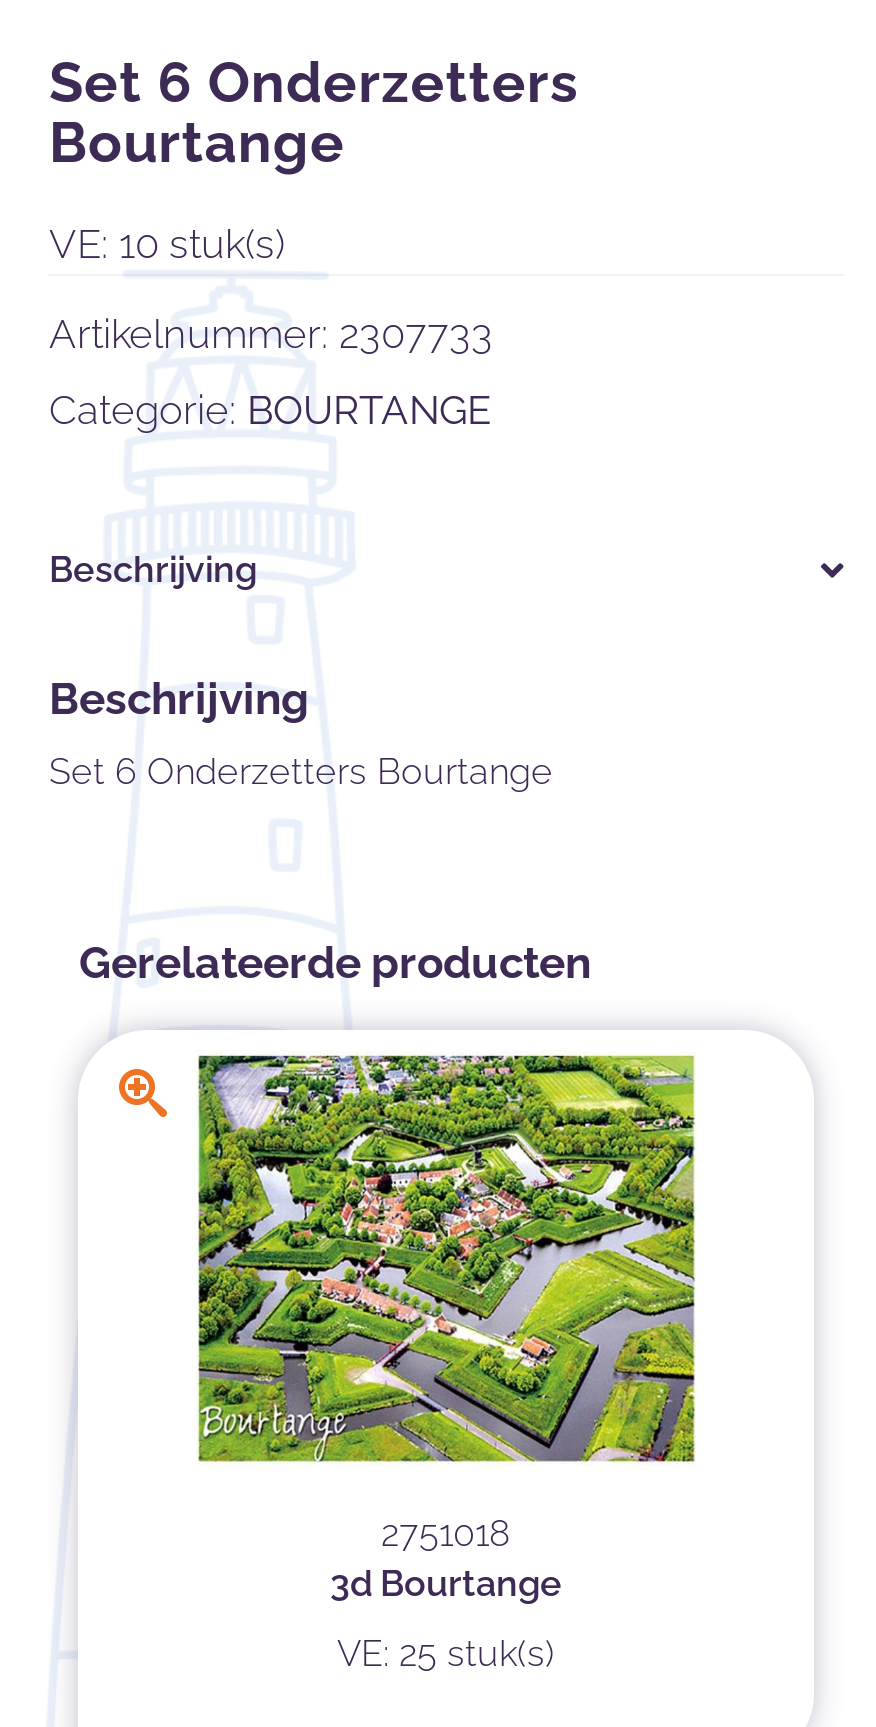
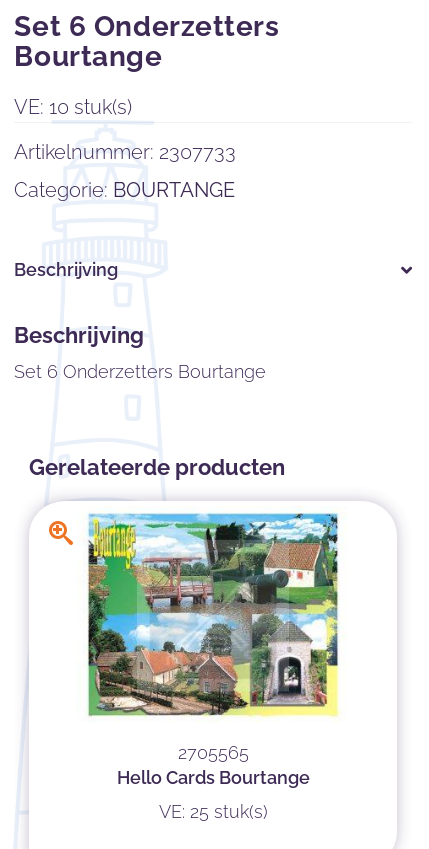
- [image]
- 2751018
- 3d Bourtange
+ [image]
+ 2705565
+ Hello Cards Bourtange
